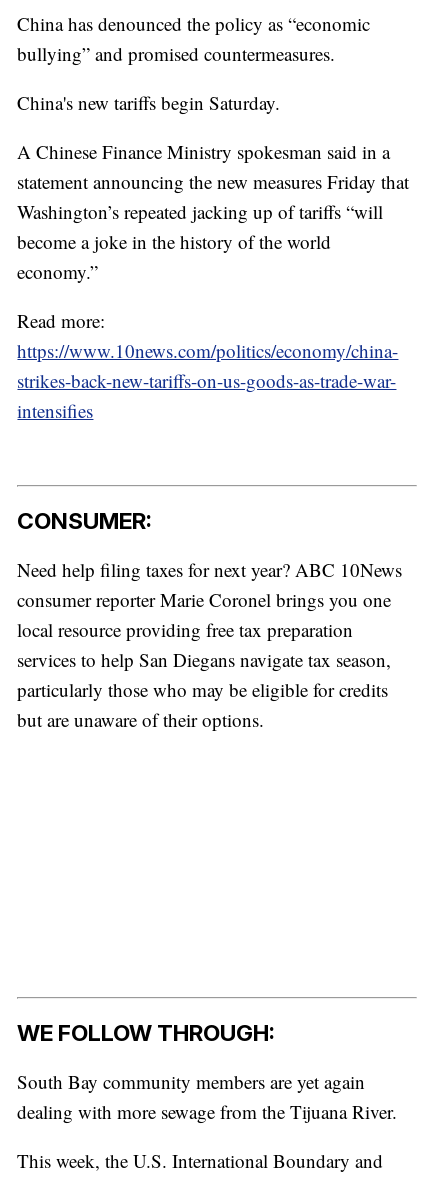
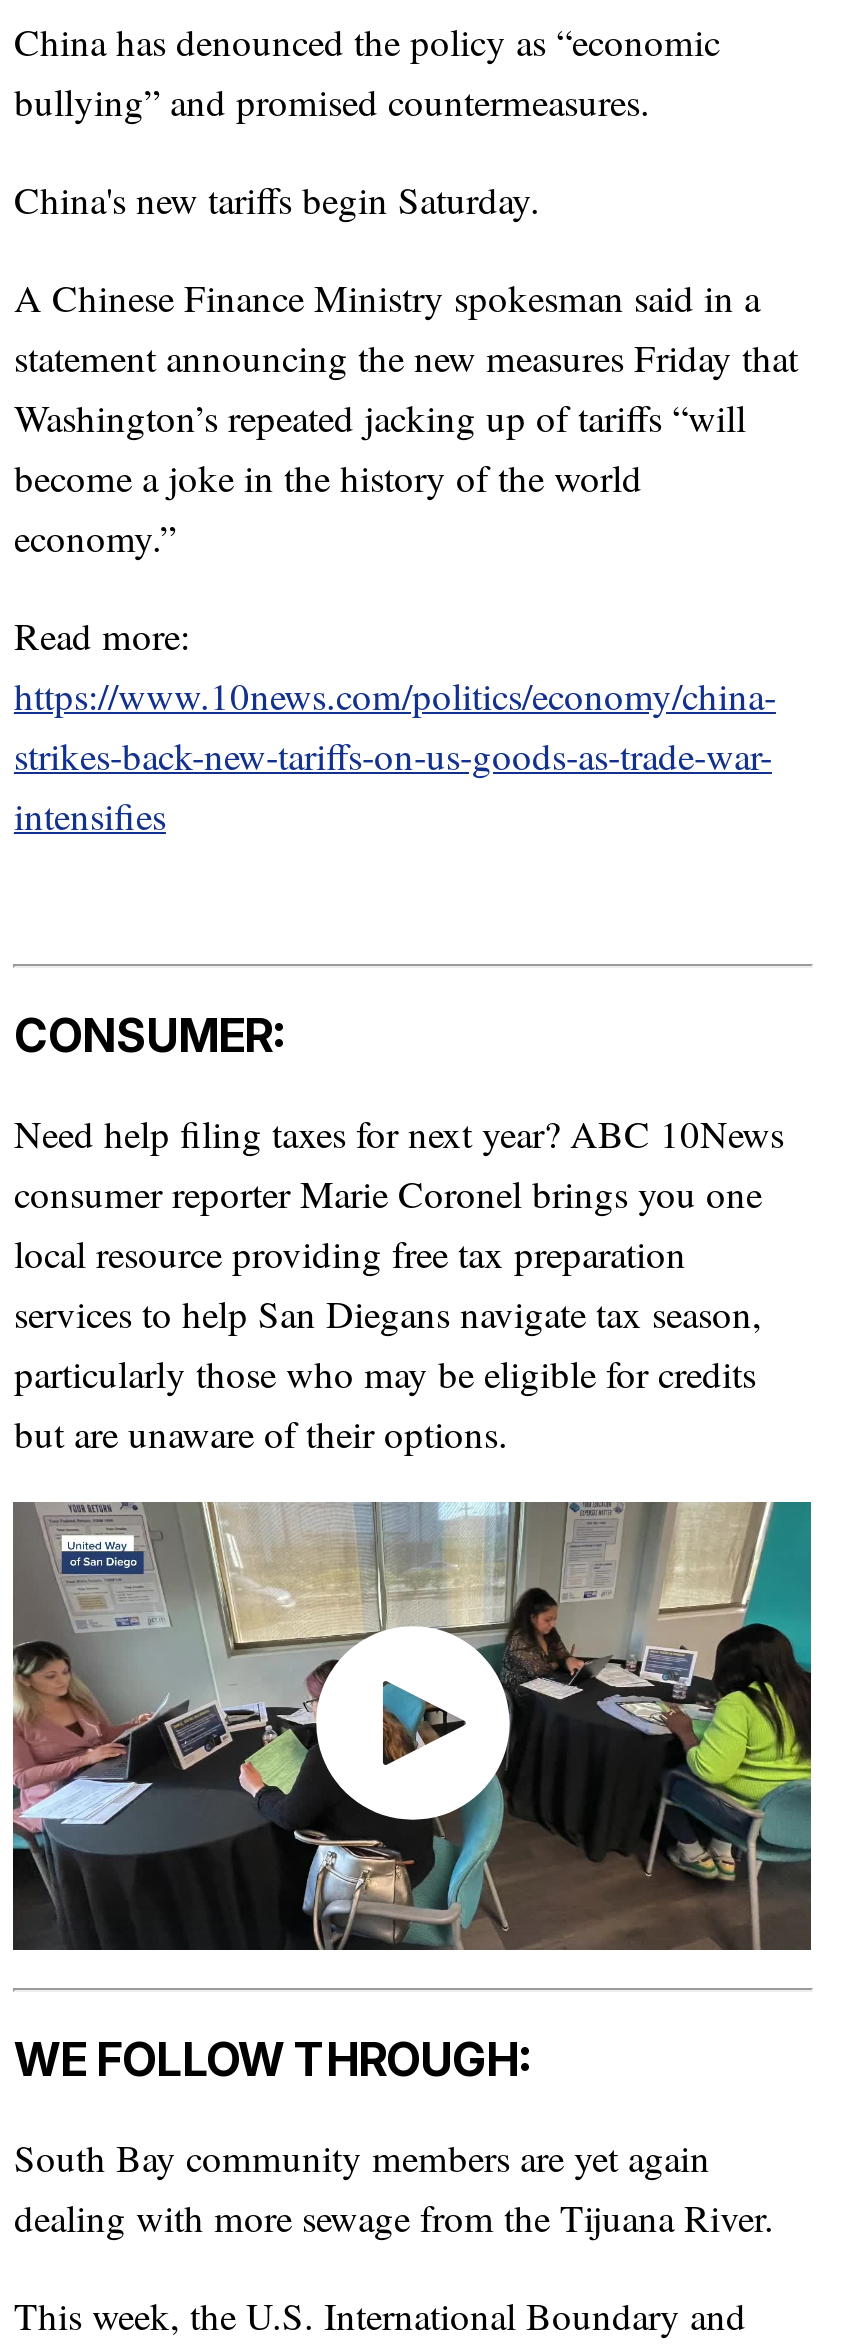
+ [image]
